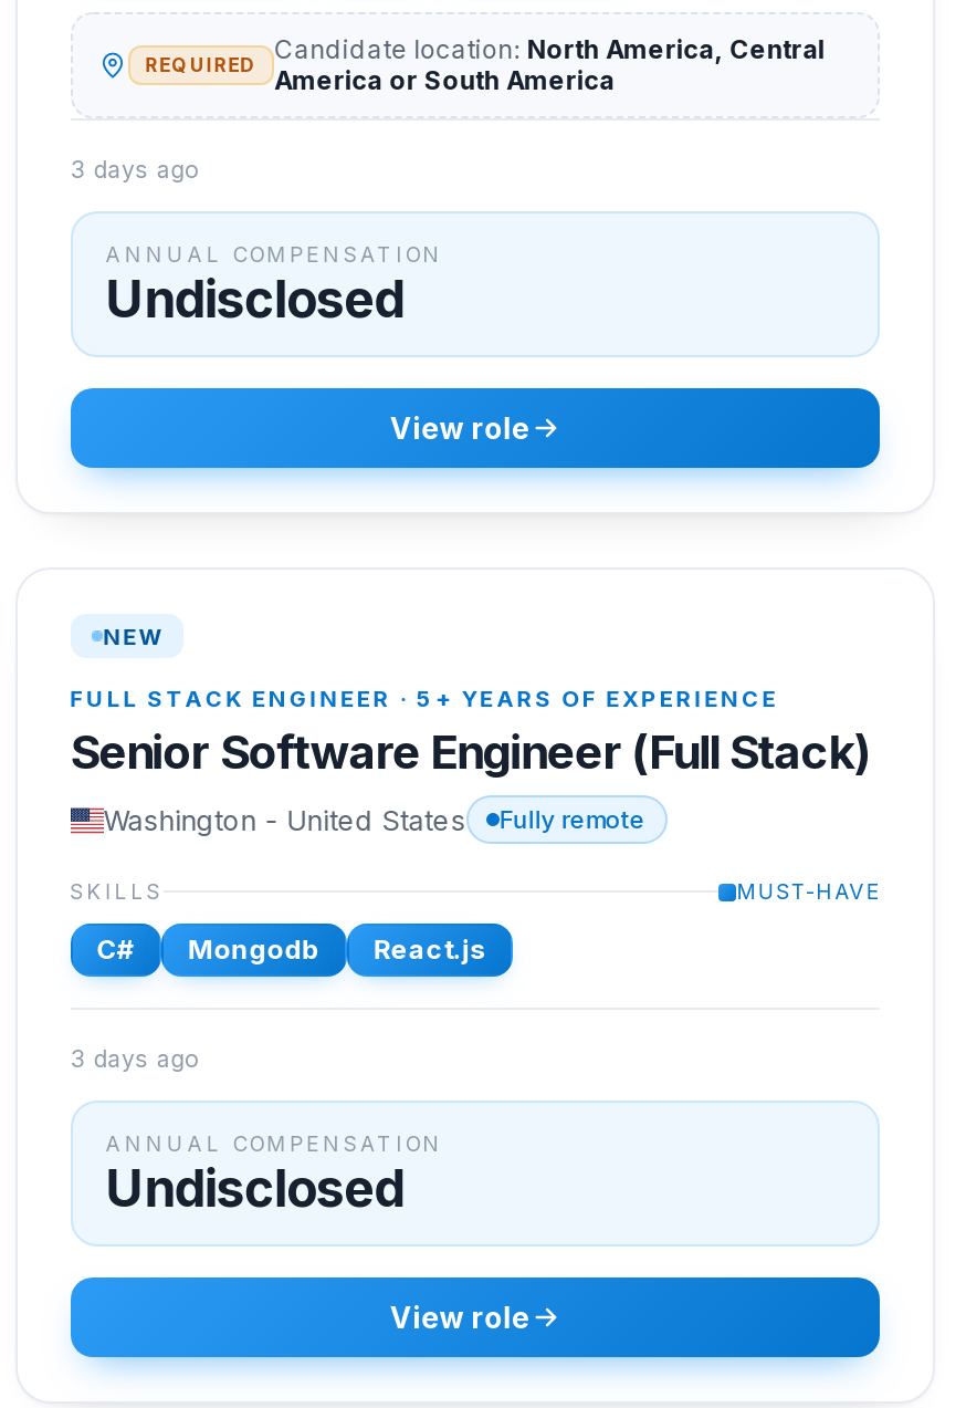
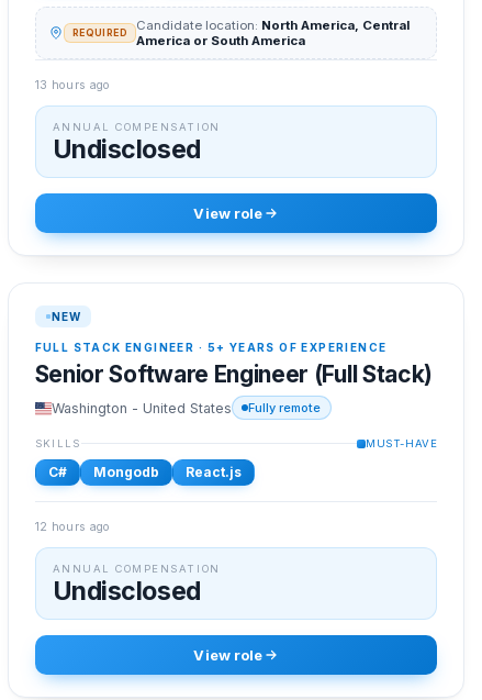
- 3 days ago
+ 13 hours ago

- 3 days ago
+ 12 hours ago
